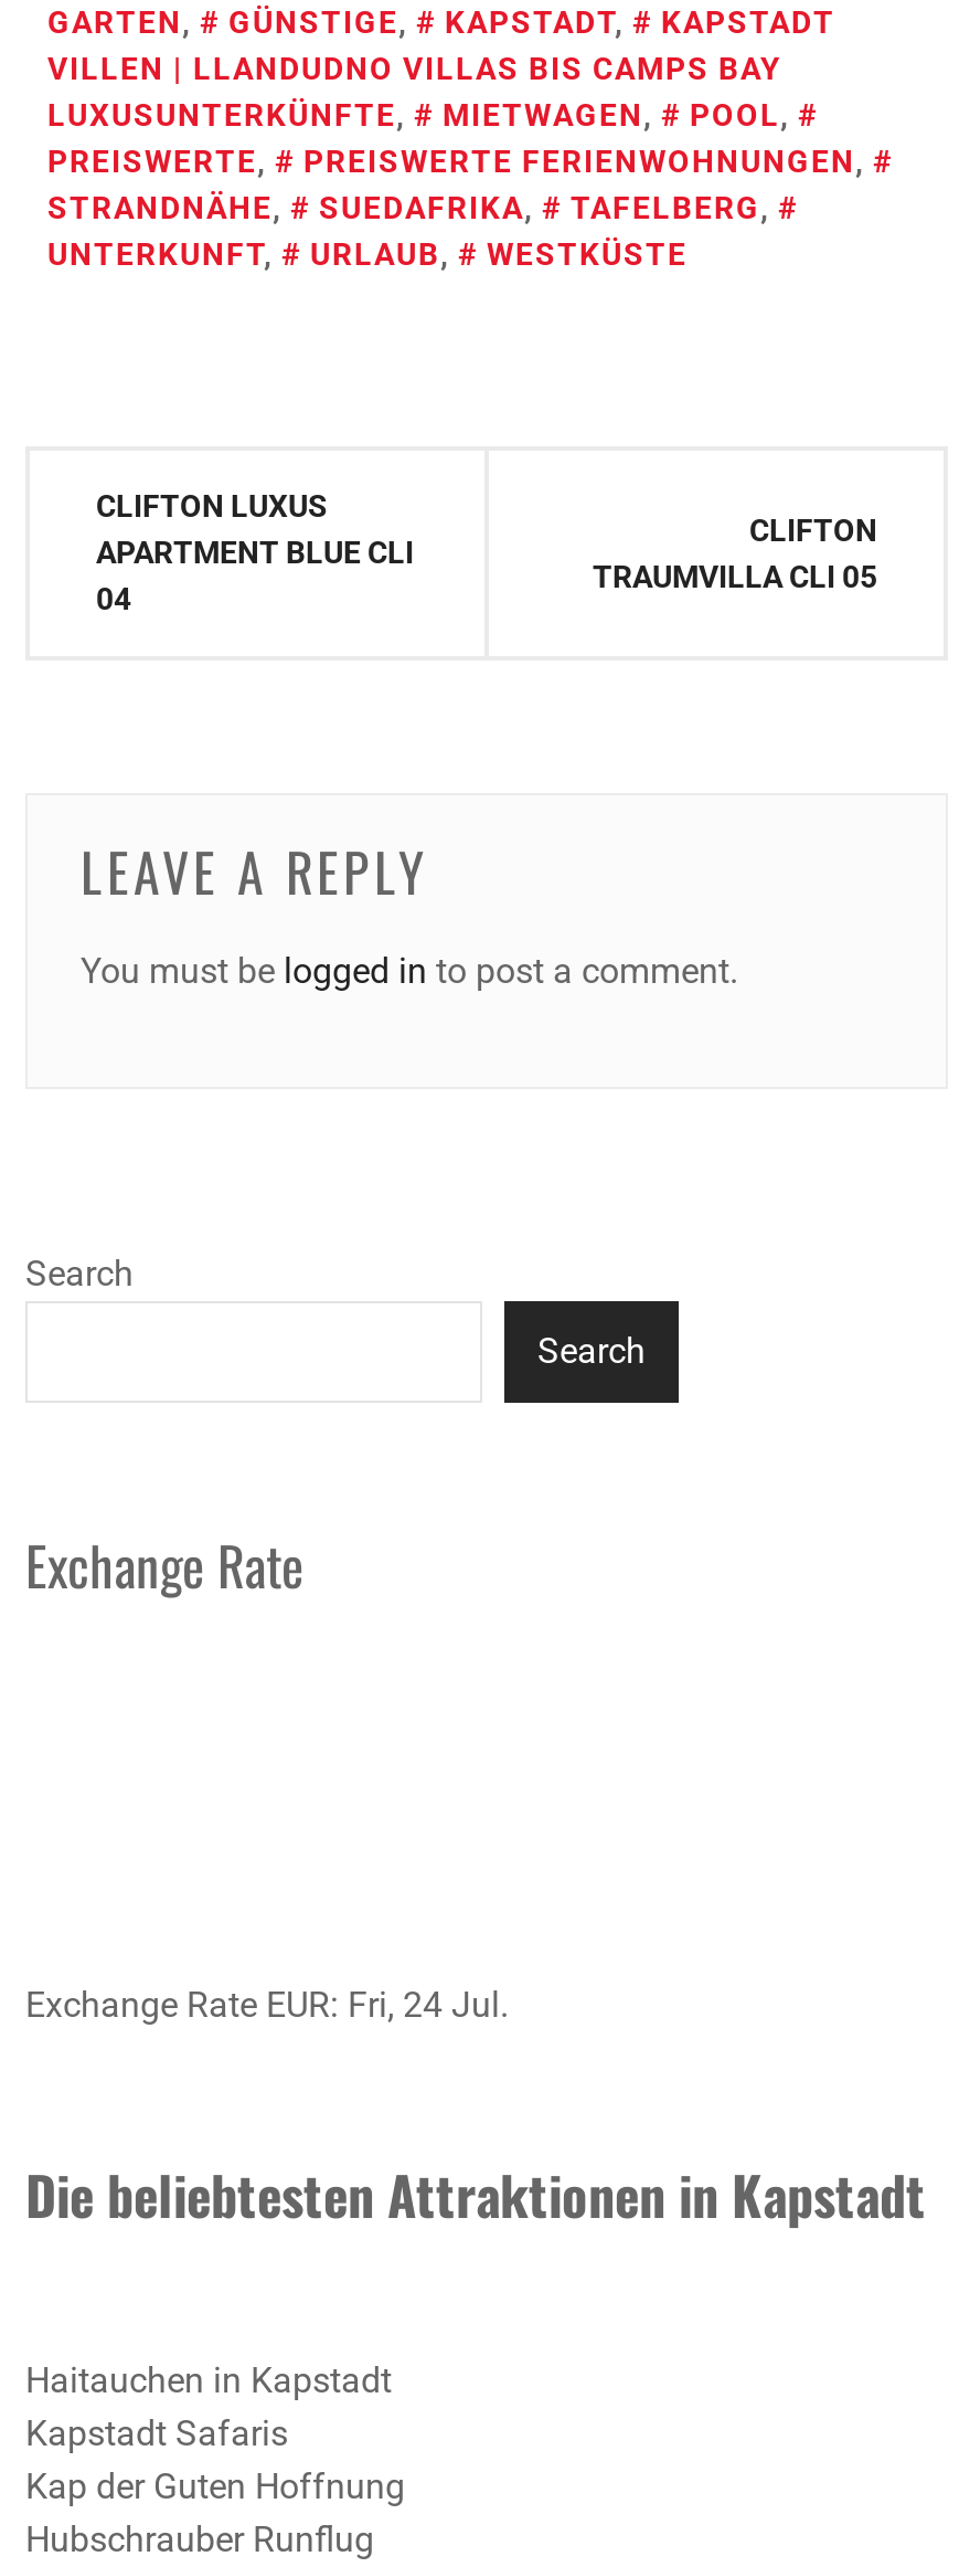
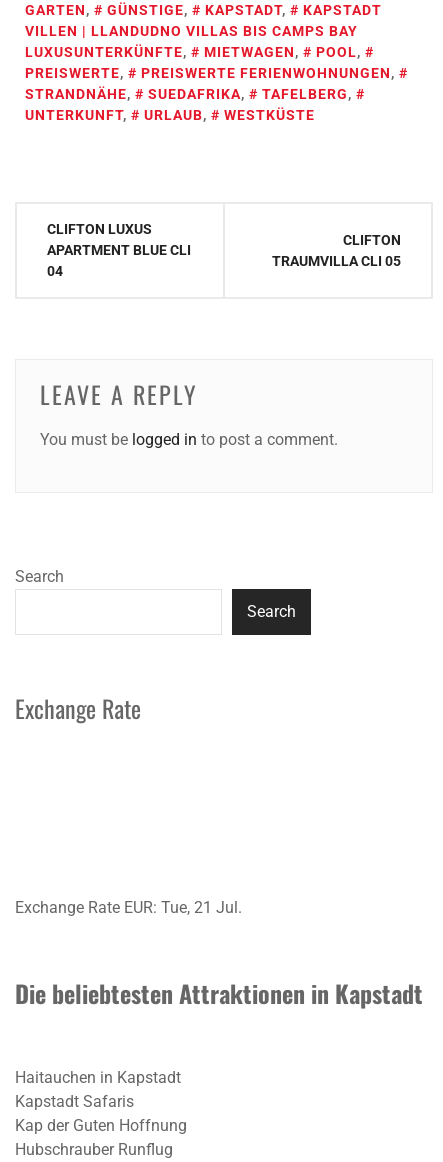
- Exchange Rate EUR: Fri, 24 Jul.
+ Exchange Rate EUR: Tue, 21 Jul.
